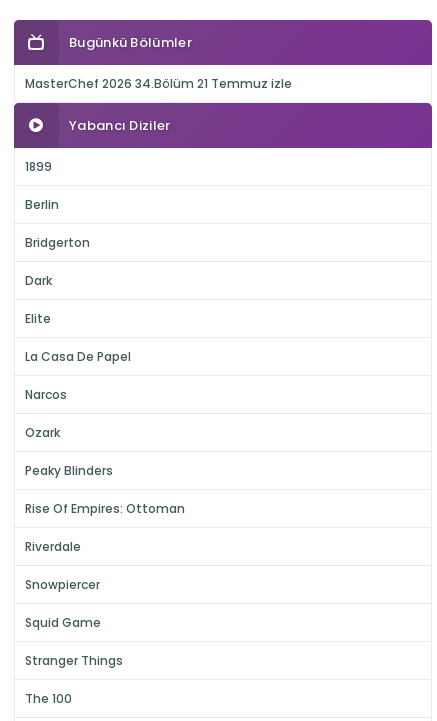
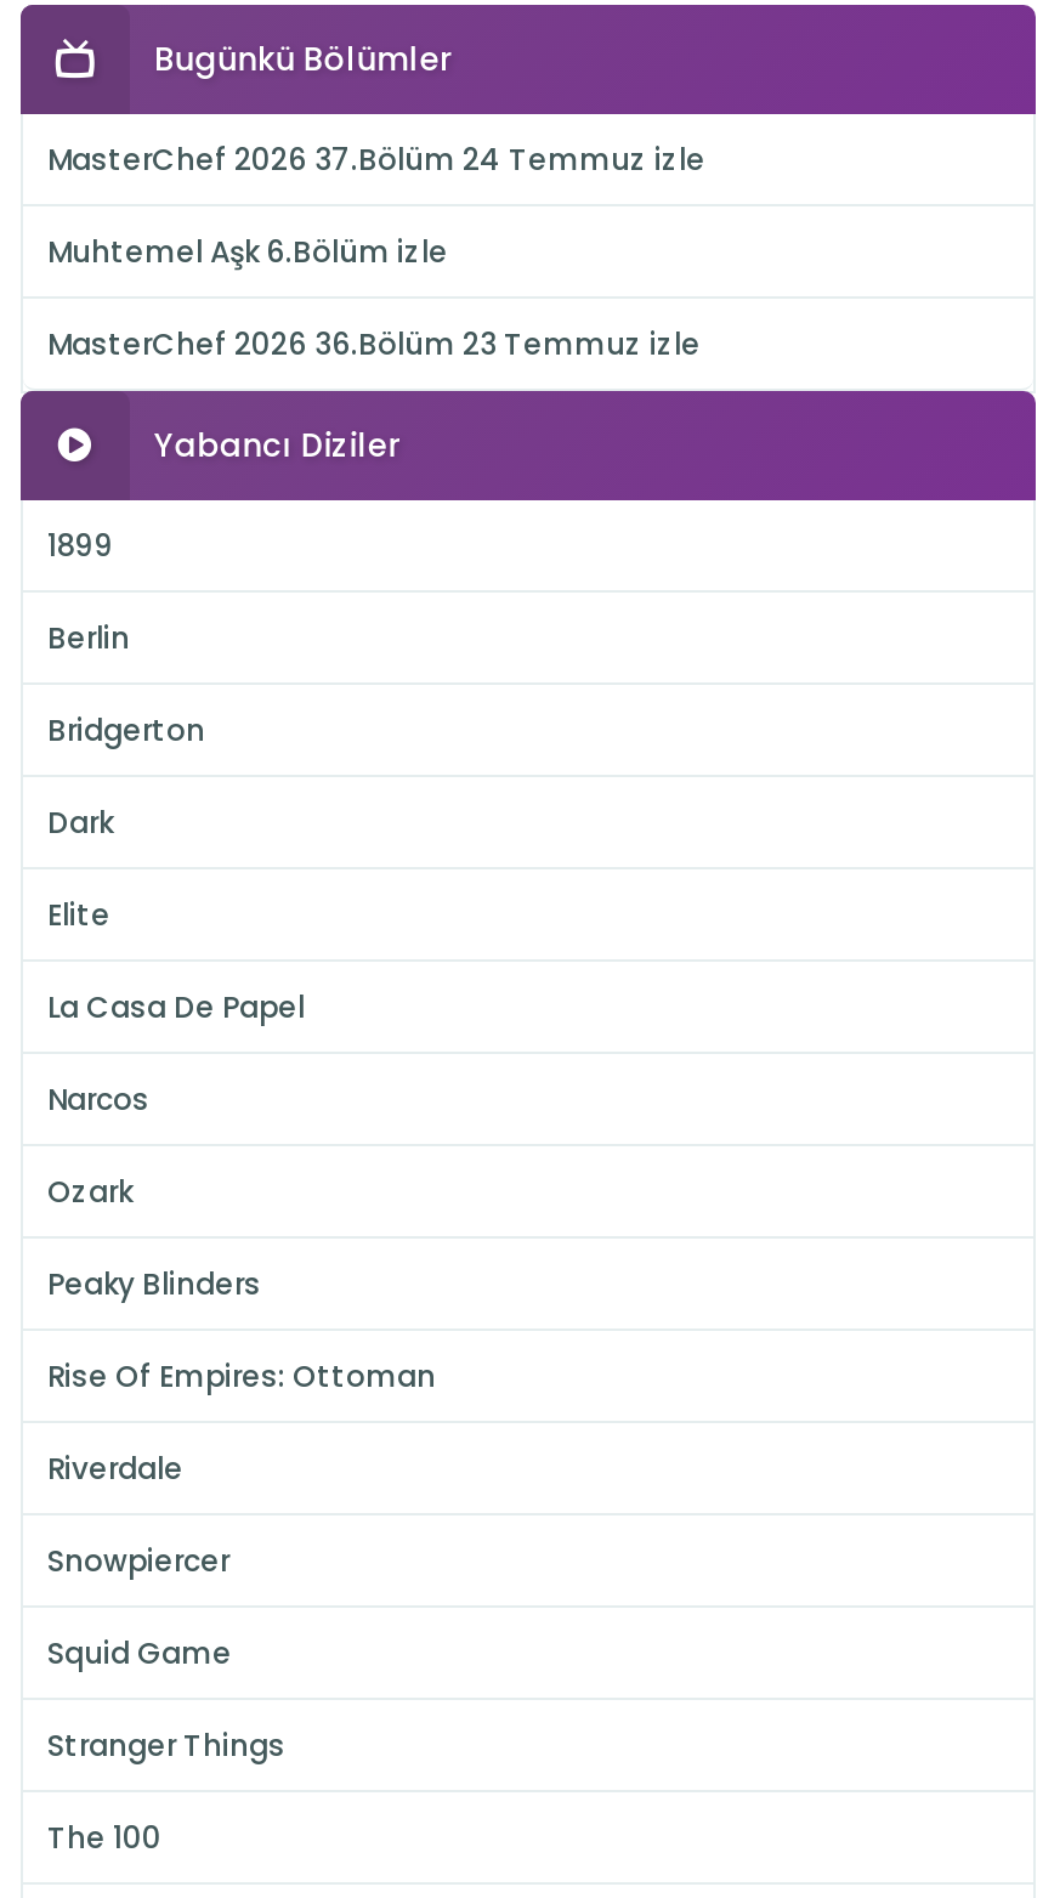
- MasterChef 2026 34.Bölüm 21 Temmuz izle
+ MasterChef 2026 37.Bölüm 24 Temmuz izle
+ Muhtemel Aşk 6.Bölüm izle
+ MasterChef 2026 36.Bölüm 23 Temmuz izle
